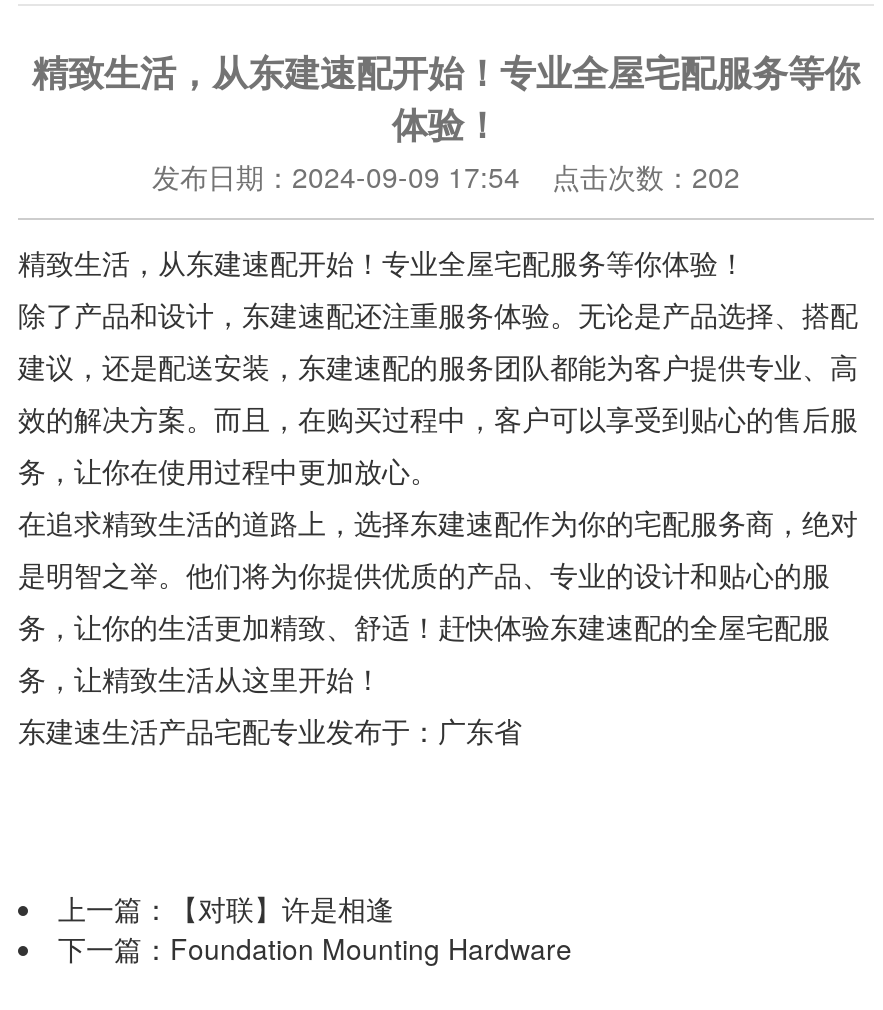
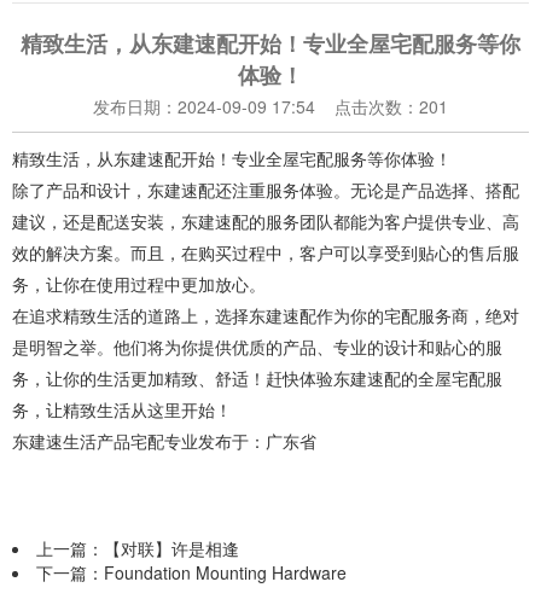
- 发布日期：2024-09-09 17:54 点击次数：202
+ 发布日期：2024-09-09 17:54 点击次数：201
